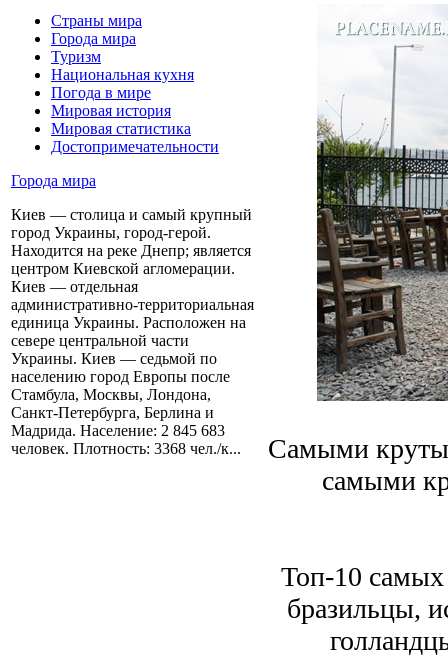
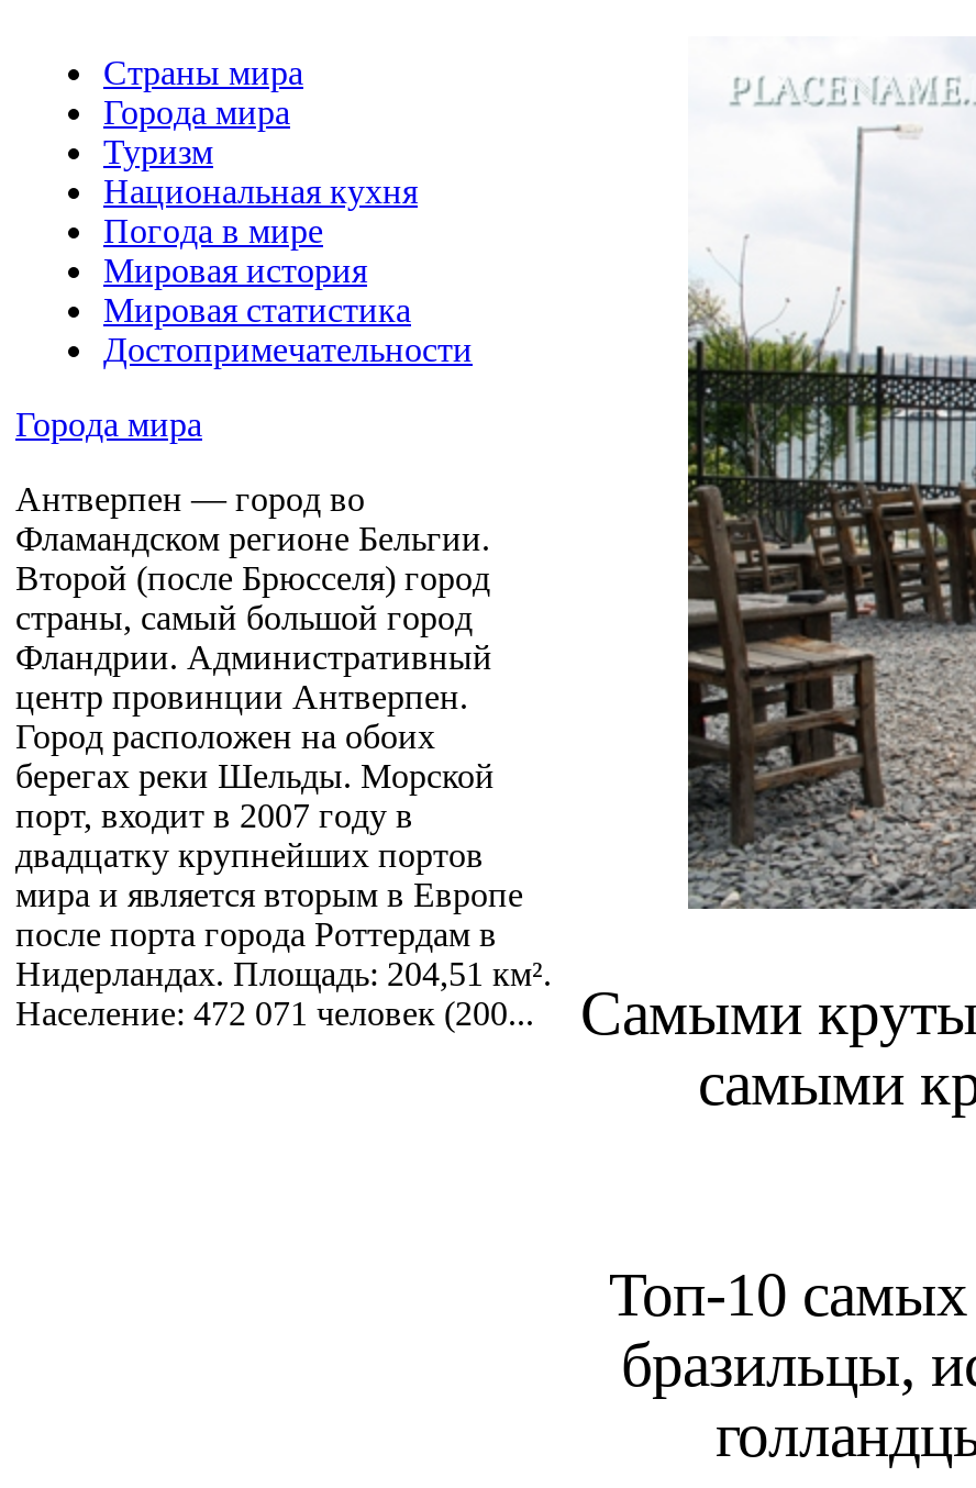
- Киев — столица и самый крупный
- город Украины, город-герой.
- Находится на реке Днепр; является
- центром Киевской агломерации.
- Киев — отдельная
- административно-территориальная
- единица Украины. Расположен на
- севере центральной части
- Украины. Киев — седьмой по
- населению город Европы после
- Стамбула, Москвы, Лондона,
- Санкт-Петербурга, Берлина и
- Мадрида. Население: 2 845 683
- человек. Плотность: 3368 чел./к...
+ Антверпен — город во
+ Фламандском регионе Бельгии.
+ Второй (после Брюсселя) город
+ страны, самый большой город
+ Фландрии. Административный
+ центр провинции Антверпен.
+ Город расположен на обоих
+ берегах реки Шельды. Морской
+ порт, входит в 2007 году в
+ двадцатку крупнейших портов
+ мира и является вторым в Европе
+ после порта города Роттердам в
+ Нидерландах. Площадь: 204,51 км².
+ Население: 472 071 человек (200...
